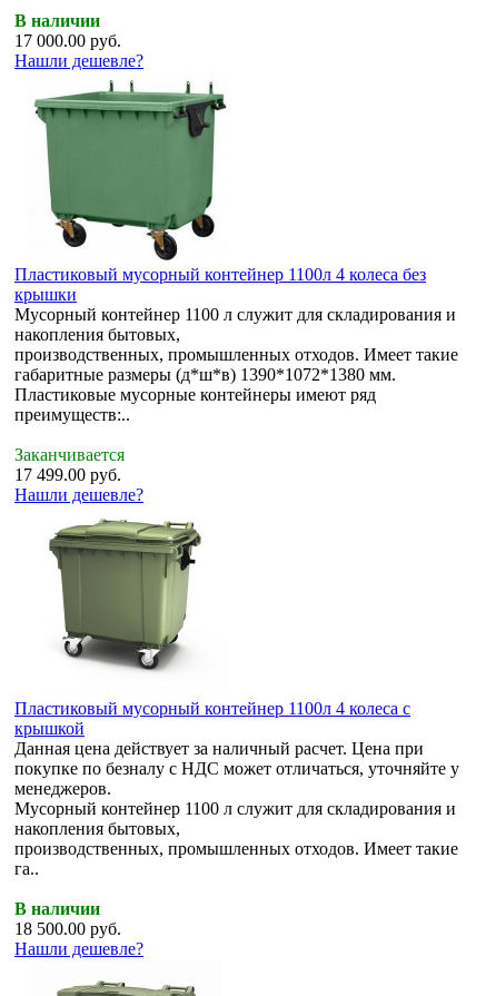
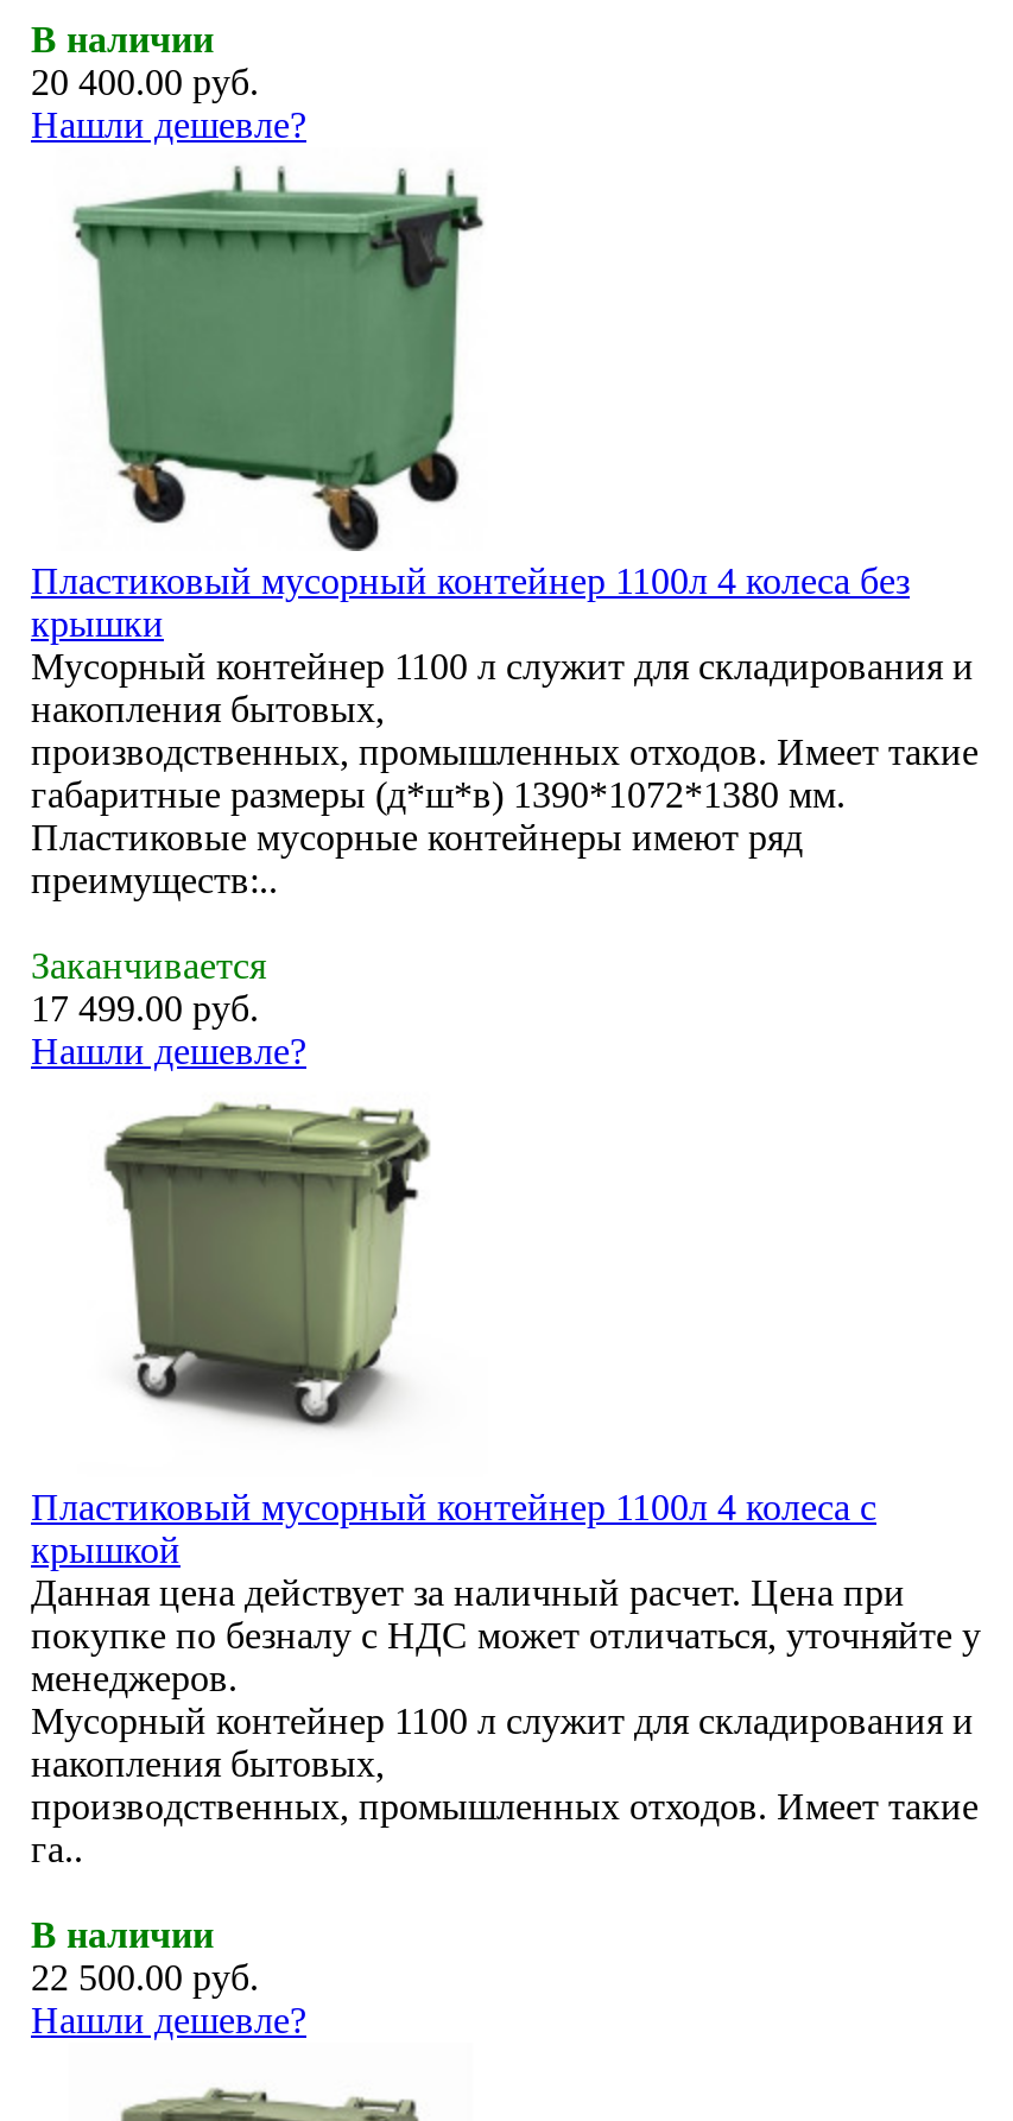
- 17 000.00 руб.
+ 20 400.00 руб.

- 18 500.00 руб.
+ 22 500.00 руб.
